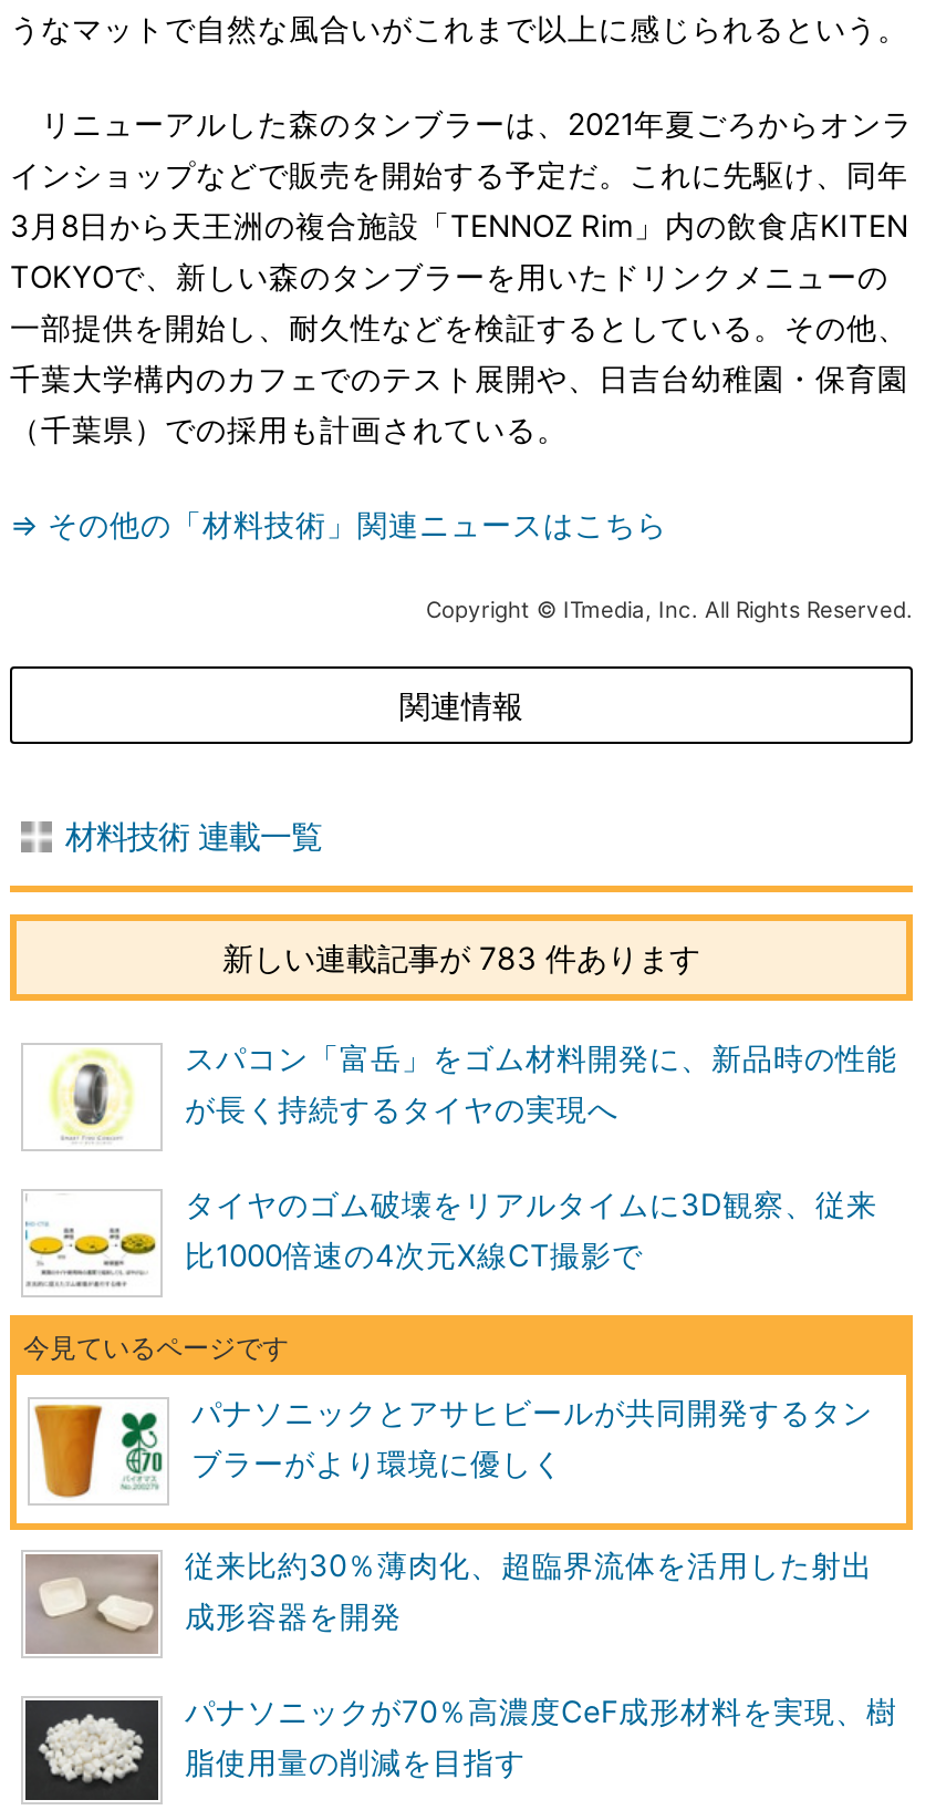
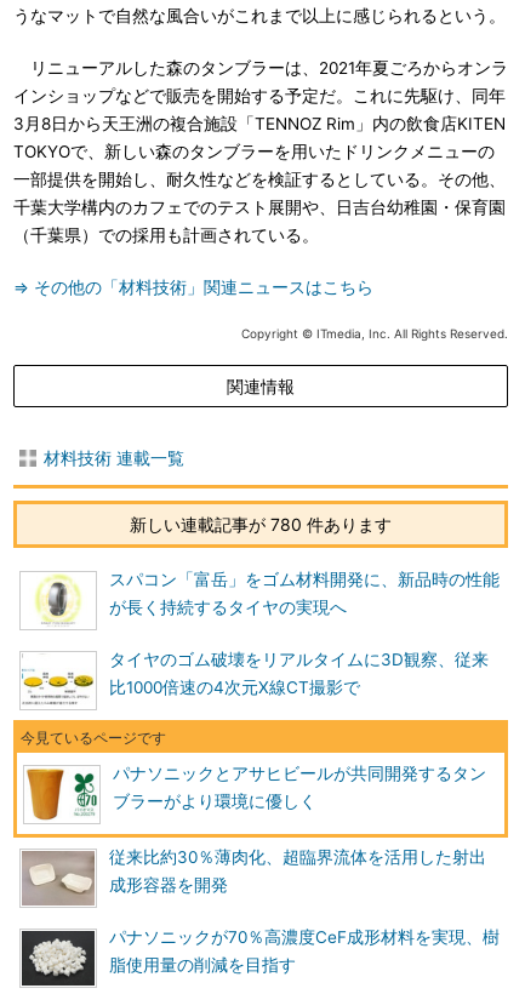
- 新しい連載記事が 783 件あります
+ 新しい連載記事が 780 件あります
